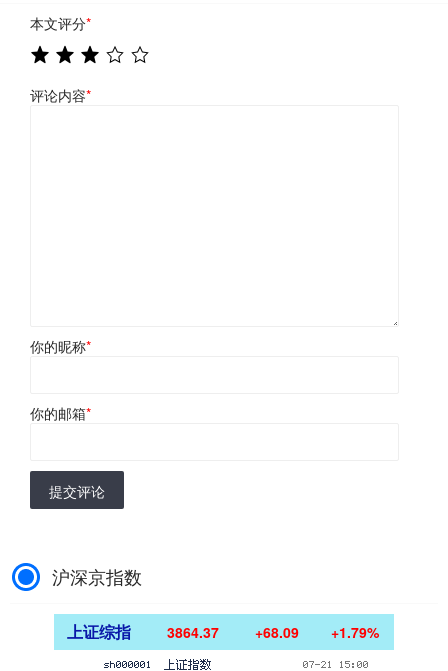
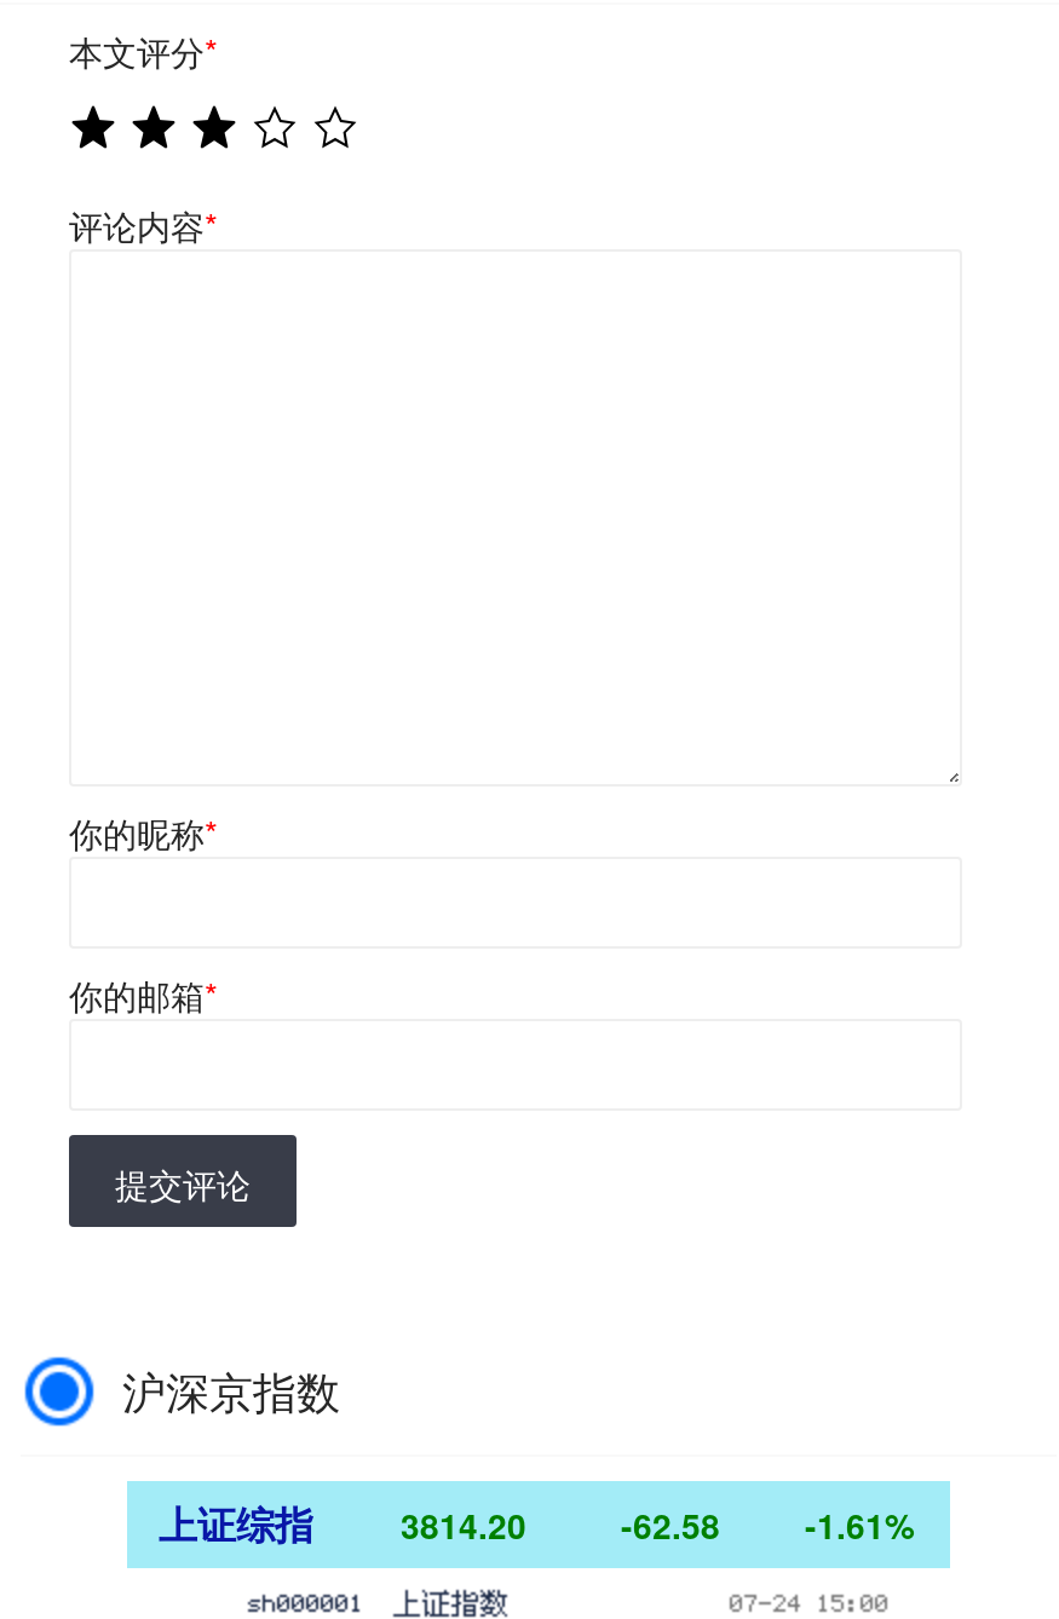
- 3864.37
+ 3814.20

- +68.09
+ -62.58

- +1.79%
+ -1.61%
